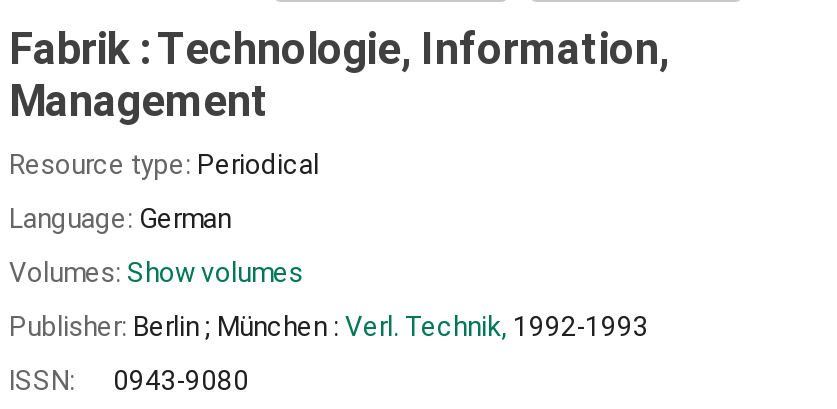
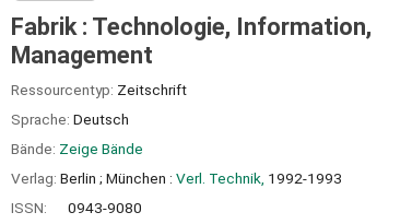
- Resource type: Periodical
+ Ressourcentyp: Zeitschrift

- Language: German
+ Sprache: Deutsch

- Volumes: Show volumes
+ Bände: Zeige Bände

- Publisher: Berlin ; München : Verl. Technik, 1992-1993
+ Verlag: Berlin ; München : Verl. Technik, 1992-1993
